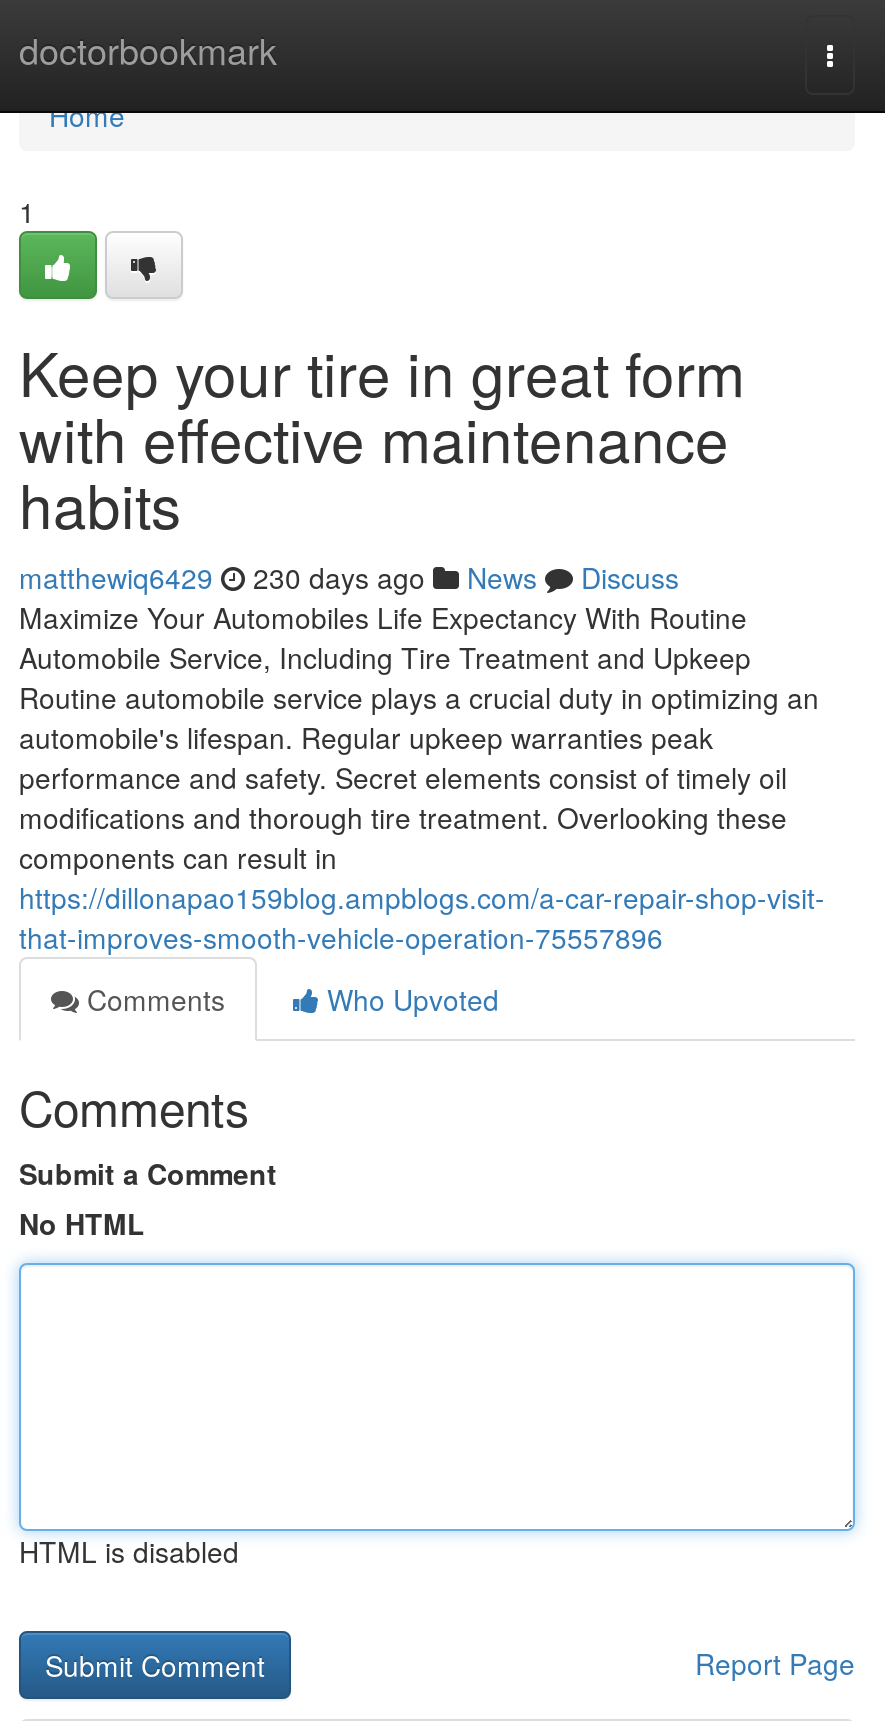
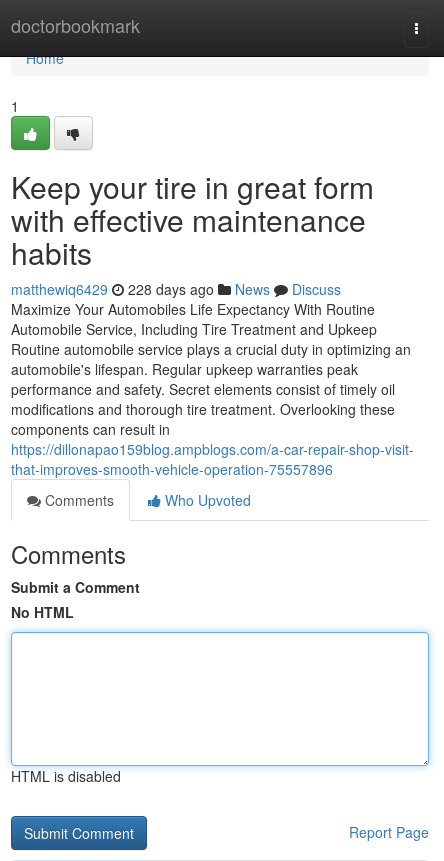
- matthewiq6429 230 days ago News Discuss
+ matthewiq6429 228 days ago News Discuss
